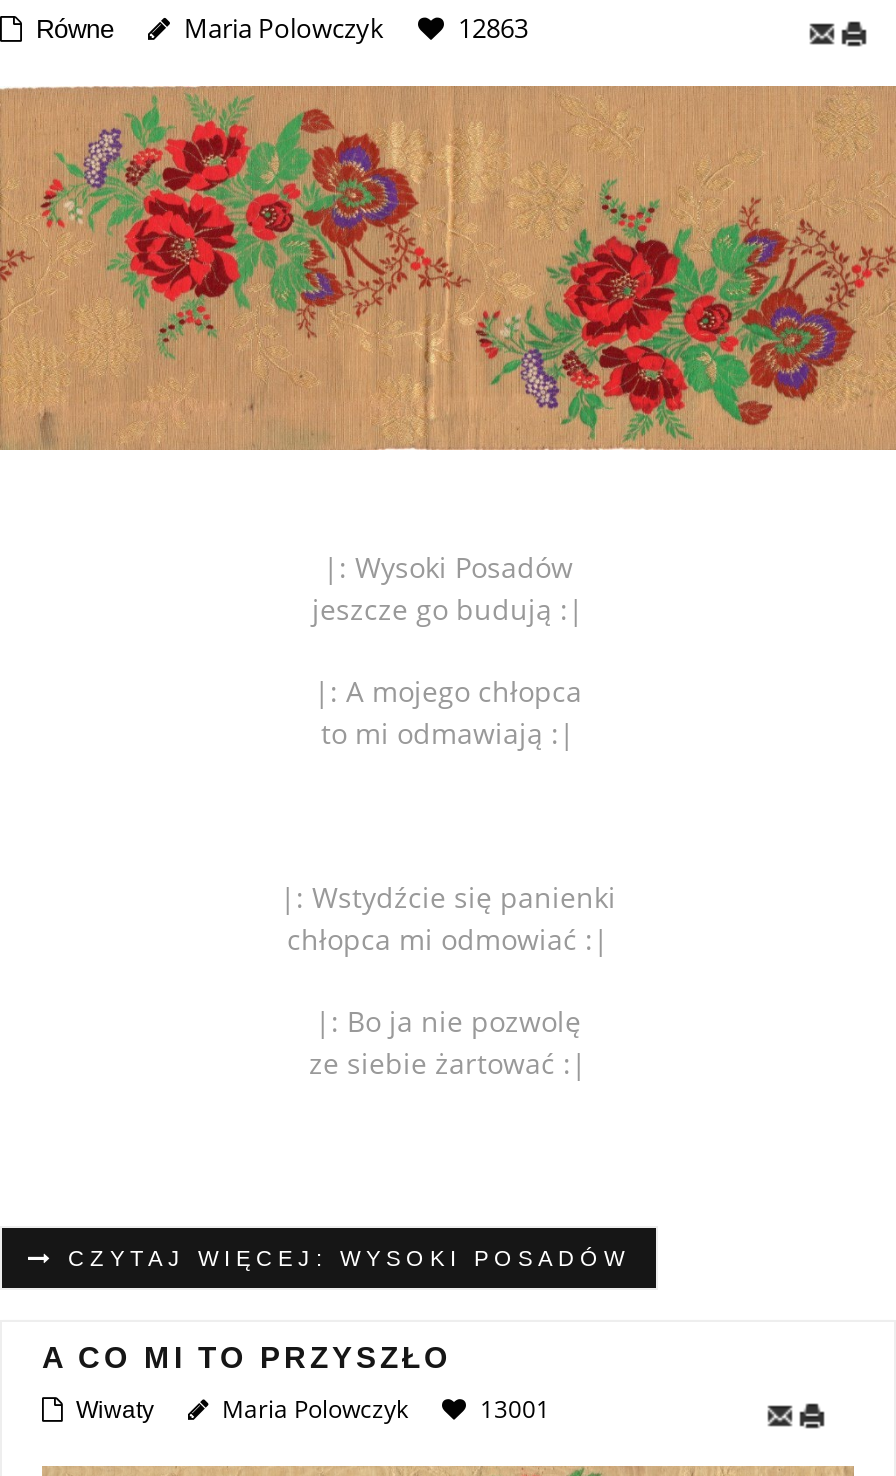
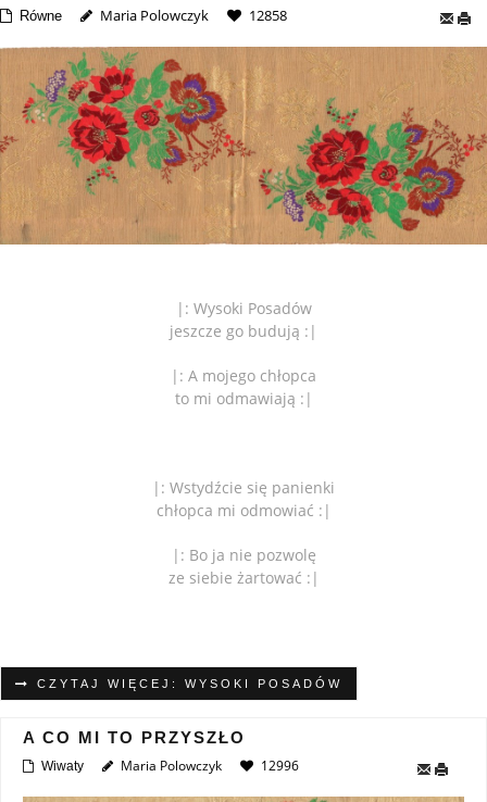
- 12863
+ 12858

- 13001
+ 12996
